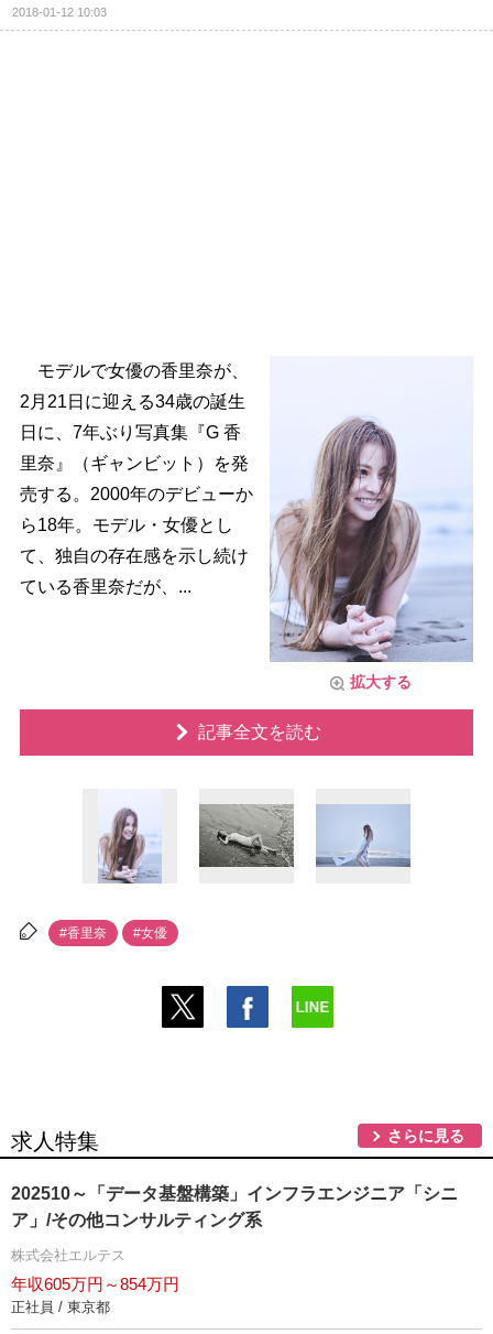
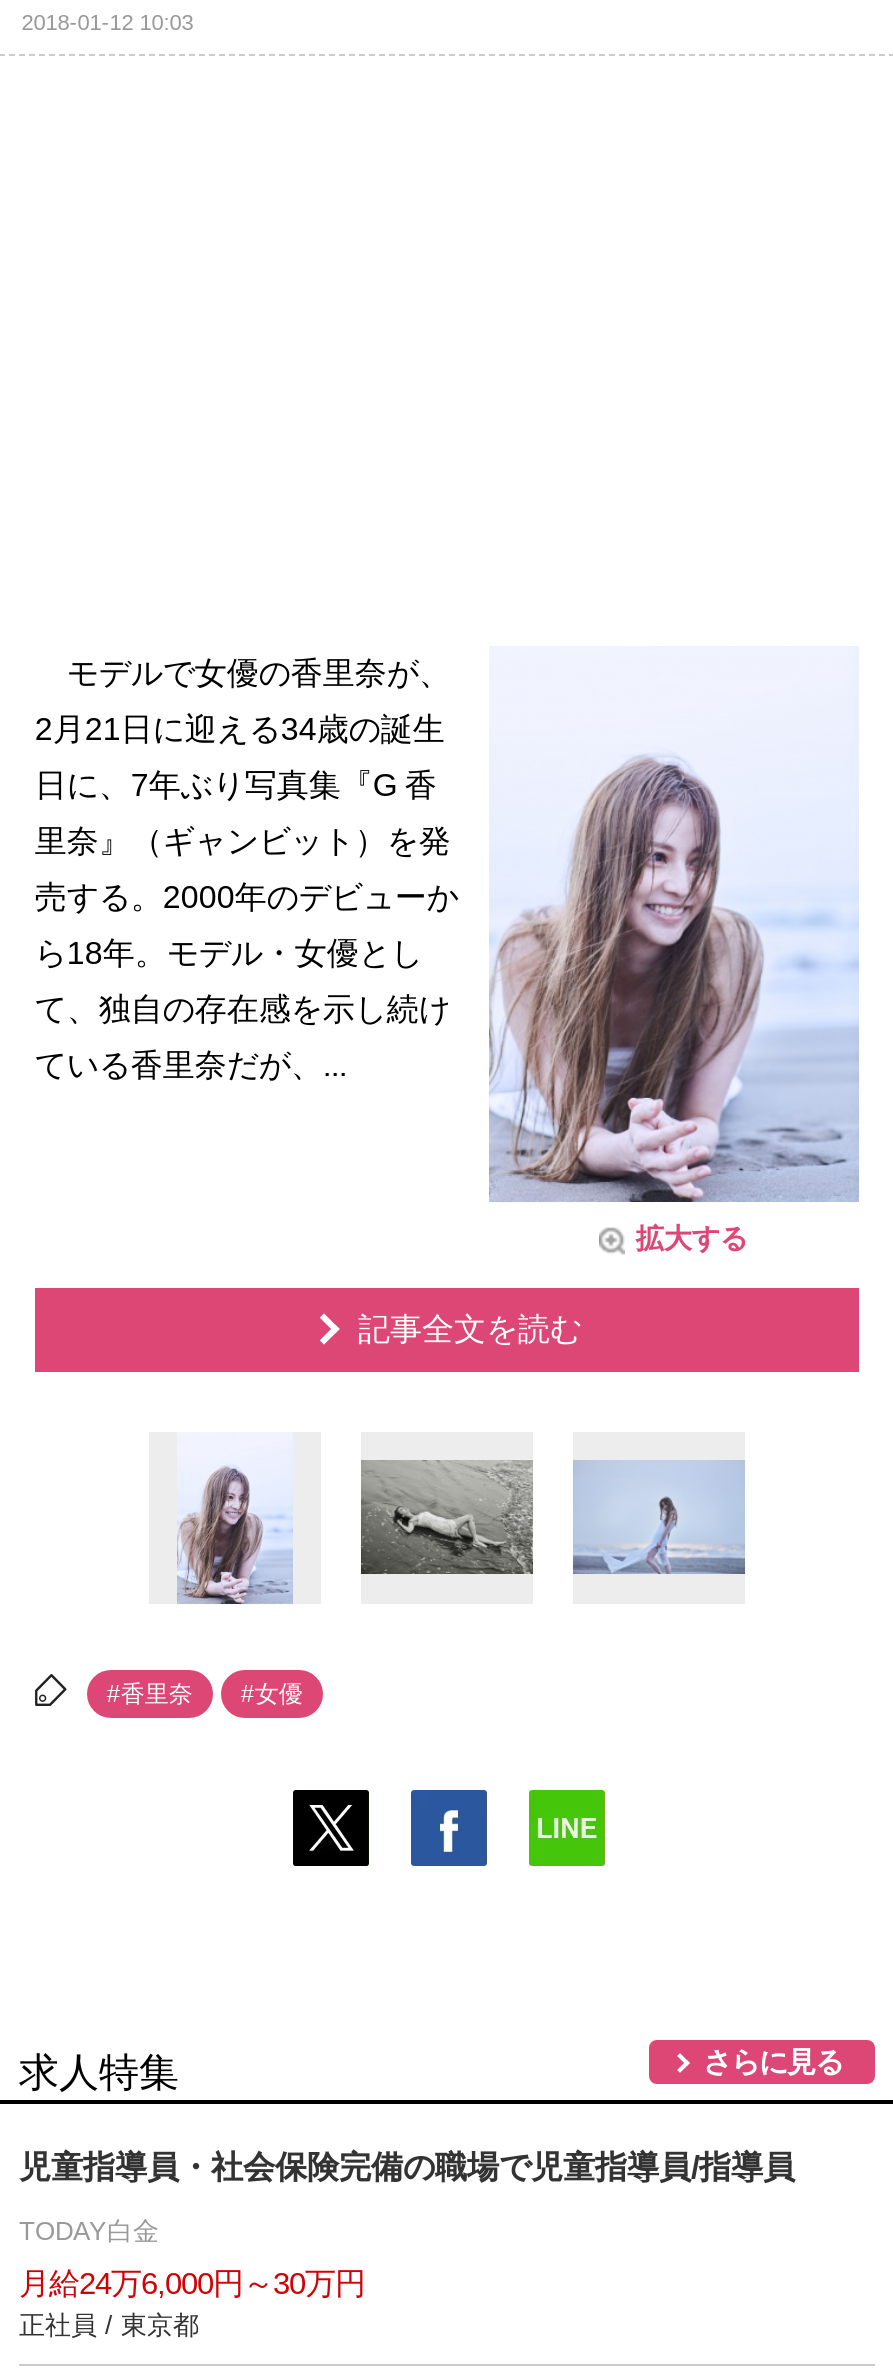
- 202510～「データ基盤構築」インフラエンジニア「シニ
- ア」/その他コンサルティング系
+ 児童指導員・社会保険完備の職場で児童指導員/指導員

- 株式会社エルテス
+ TODAY白金

- 年収605万円～854万円
+ 月給24万6,000円～30万円
